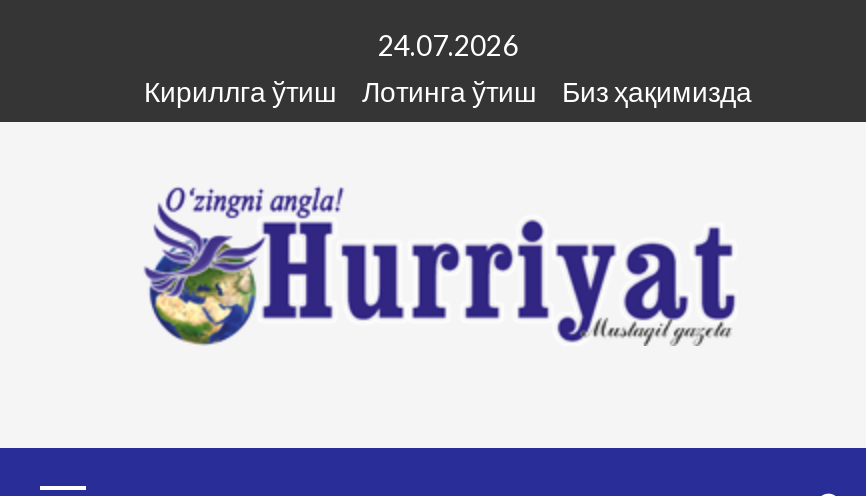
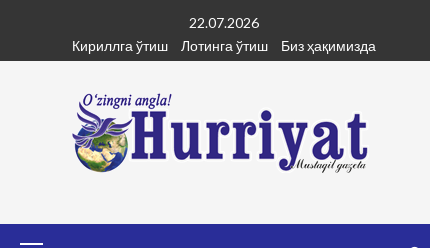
- 24.07.2026
+ 22.07.2026
